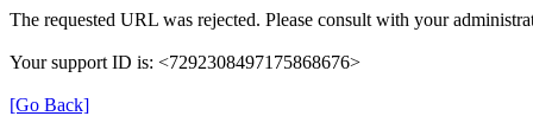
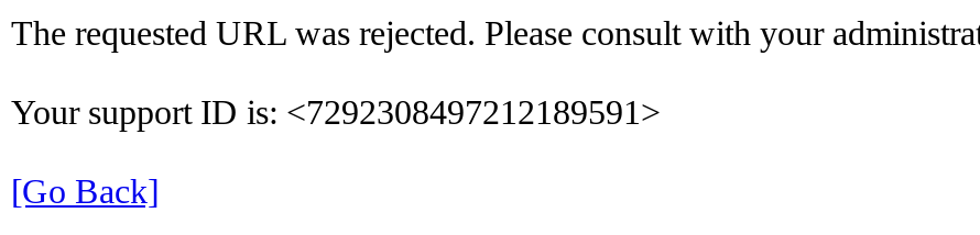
- Your support ID is: <7292308497175868676>
+ Your support ID is: <7292308497212189591>
